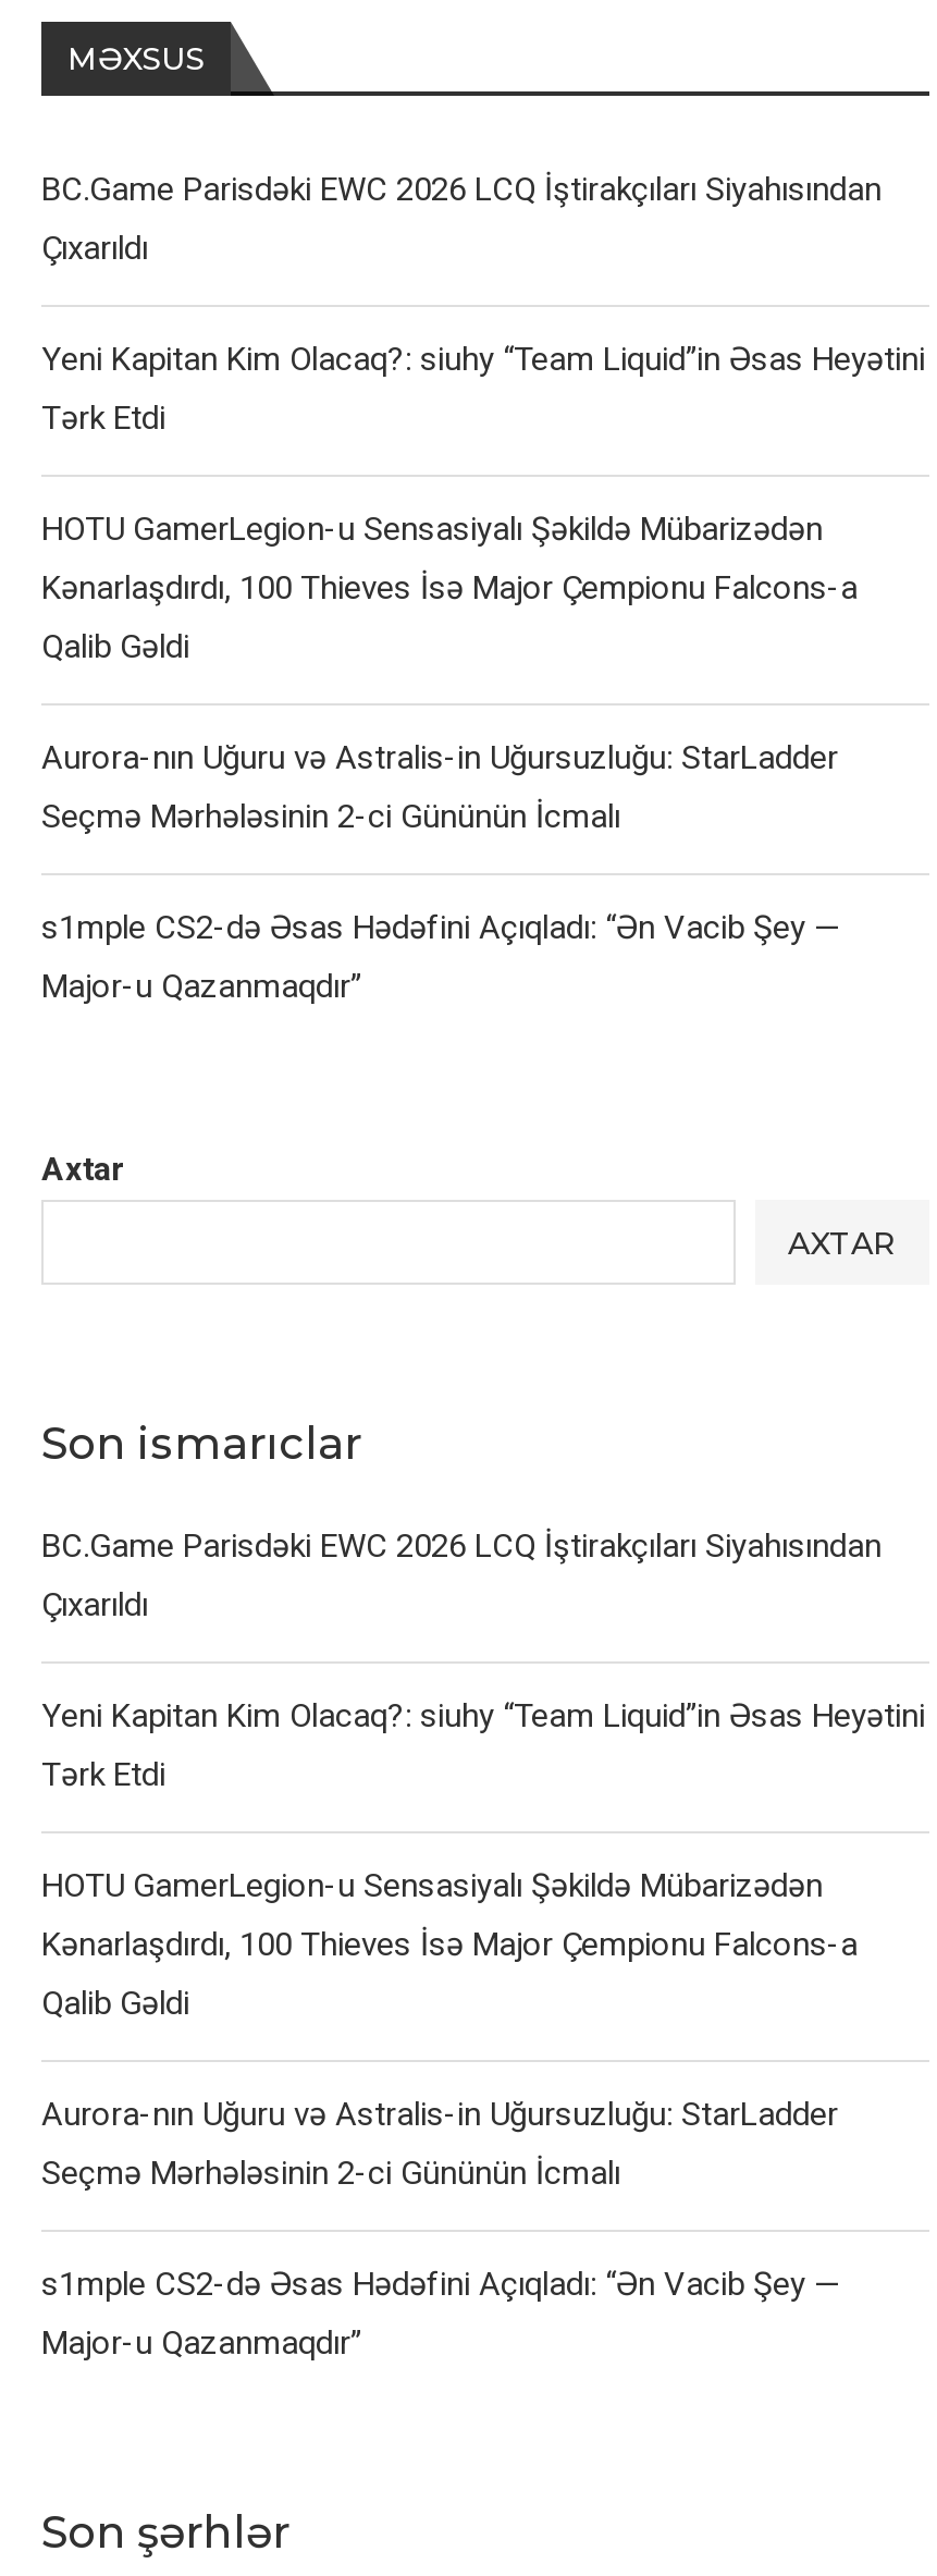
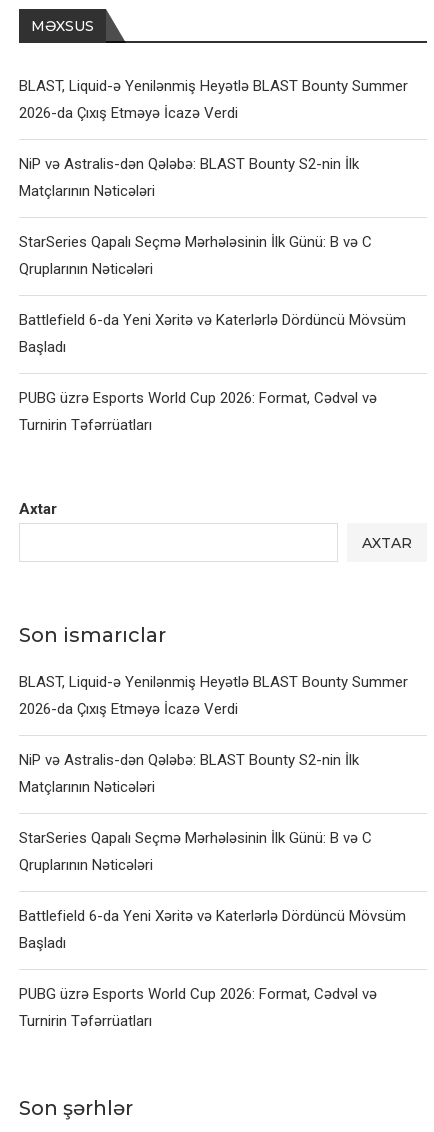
- BC.Game Parisdəki EWC 2026 LCQ İştirakçıları Siyahısından
- Çıxarıldı
- Yeni Kapitan Kim Olacaq?: siuhy “Team Liquid”in Əsas Heyətini
- Tərk Etdi
- HOTU GamerLegion-u Sensasiyalı Şəkildə Mübarizədən
- Kənarlaşdırdı, 100 Thieves İsə Major Çempionu Falcons-a
- Qalib Gəldi
- Aurora-nın Uğuru və Astralis-in Uğursuzluğu: StarLadder
- Seçmə Mərhələsinin 2-ci Gününün İcmalı
- s1mple CS2-də Əsas Hədəfini Açıqladı: “Ən Vacib Şey —
- Major-u Qazanmaqdır”
+ BLAST, Liquid-ə Yenilənmiş Heyətlə BLAST Bounty Summer
+ 2026-da Çıxış Etməyə İcazə Verdi
+ NiP və Astralis-dən Qələbə: BLAST Bounty S2-nin İlk
+ Matçlarının Nəticələri
+ StarSeries Qapalı Seçmə Mərhələsinin İlk Günü: B və C
+ Qruplarının Nəticələri
+ Battlefield 6-da Yeni Xəritə və Katerlərlə Dördüncü Mövsüm
+ Başladı
+ PUBG üzrə Esports World Cup 2026: Format, Cədvəl və
+ Turnirin Təfərrüatları

- BC.Game Parisdəki EWC 2026 LCQ İştirakçıları Siyahısından
- Çıxarıldı
- Yeni Kapitan Kim Olacaq?: siuhy “Team Liquid”in Əsas Heyətini
- Tərk Etdi
- HOTU GamerLegion-u Sensasiyalı Şəkildə Mübarizədən
- Kənarlaşdırdı, 100 Thieves İsə Major Çempionu Falcons-a
- Qalib Gəldi
- Aurora-nın Uğuru və Astralis-in Uğursuzluğu: StarLadder
- Seçmə Mərhələsinin 2-ci Gününün İcmalı
- s1mple CS2-də Əsas Hədəfini Açıqladı: “Ən Vacib Şey —
- Major-u Qazanmaqdır”
+ BLAST, Liquid-ə Yenilənmiş Heyətlə BLAST Bounty Summer
+ 2026-da Çıxış Etməyə İcazə Verdi
+ NiP və Astralis-dən Qələbə: BLAST Bounty S2-nin İlk
+ Matçlarının Nəticələri
+ StarSeries Qapalı Seçmə Mərhələsinin İlk Günü: B və C
+ Qruplarının Nəticələri
+ Battlefield 6-da Yeni Xəritə və Katerlərlə Dördüncü Mövsüm
+ Başladı
+ PUBG üzrə Esports World Cup 2026: Format, Cədvəl və
+ Turnirin Təfərrüatları
